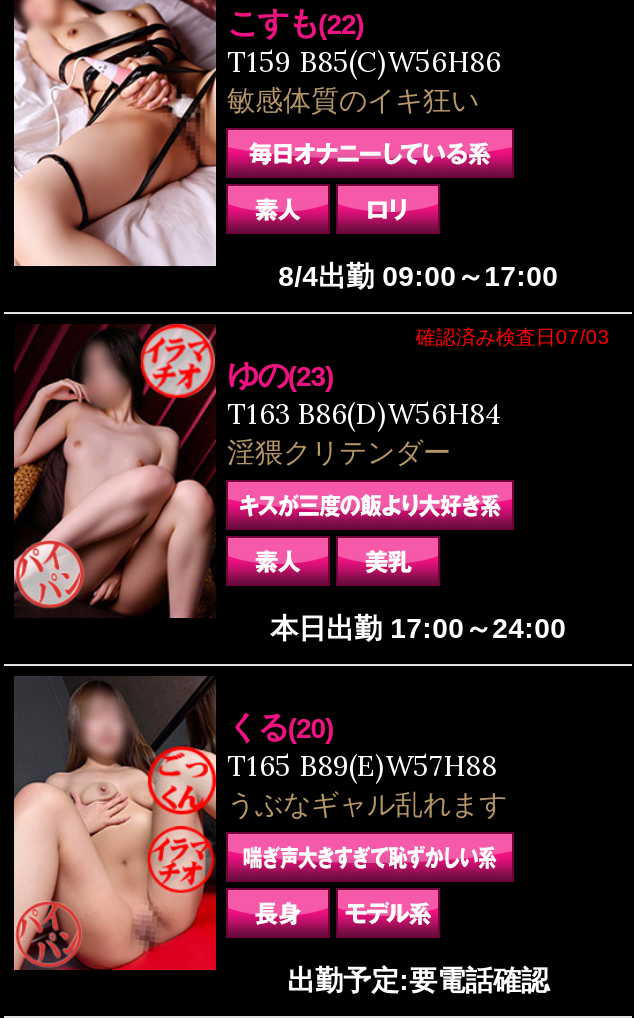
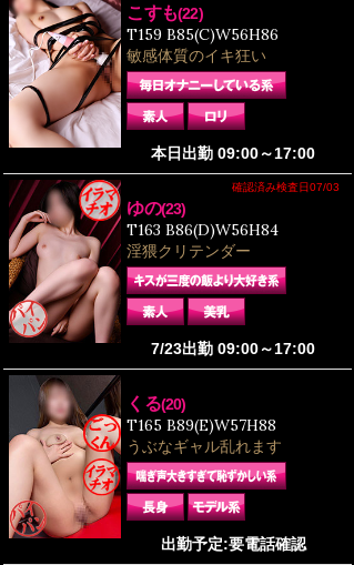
- 8/4出勤 09:00～17:00
+ 本日出勤 09:00～17:00

- 本日出勤 17:00～24:00
+ 7/23出勤 09:00～17:00
